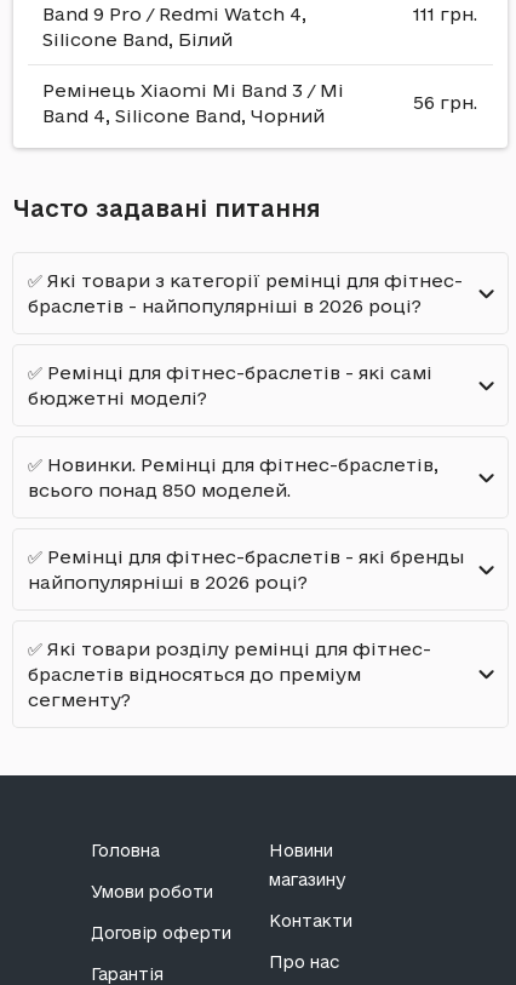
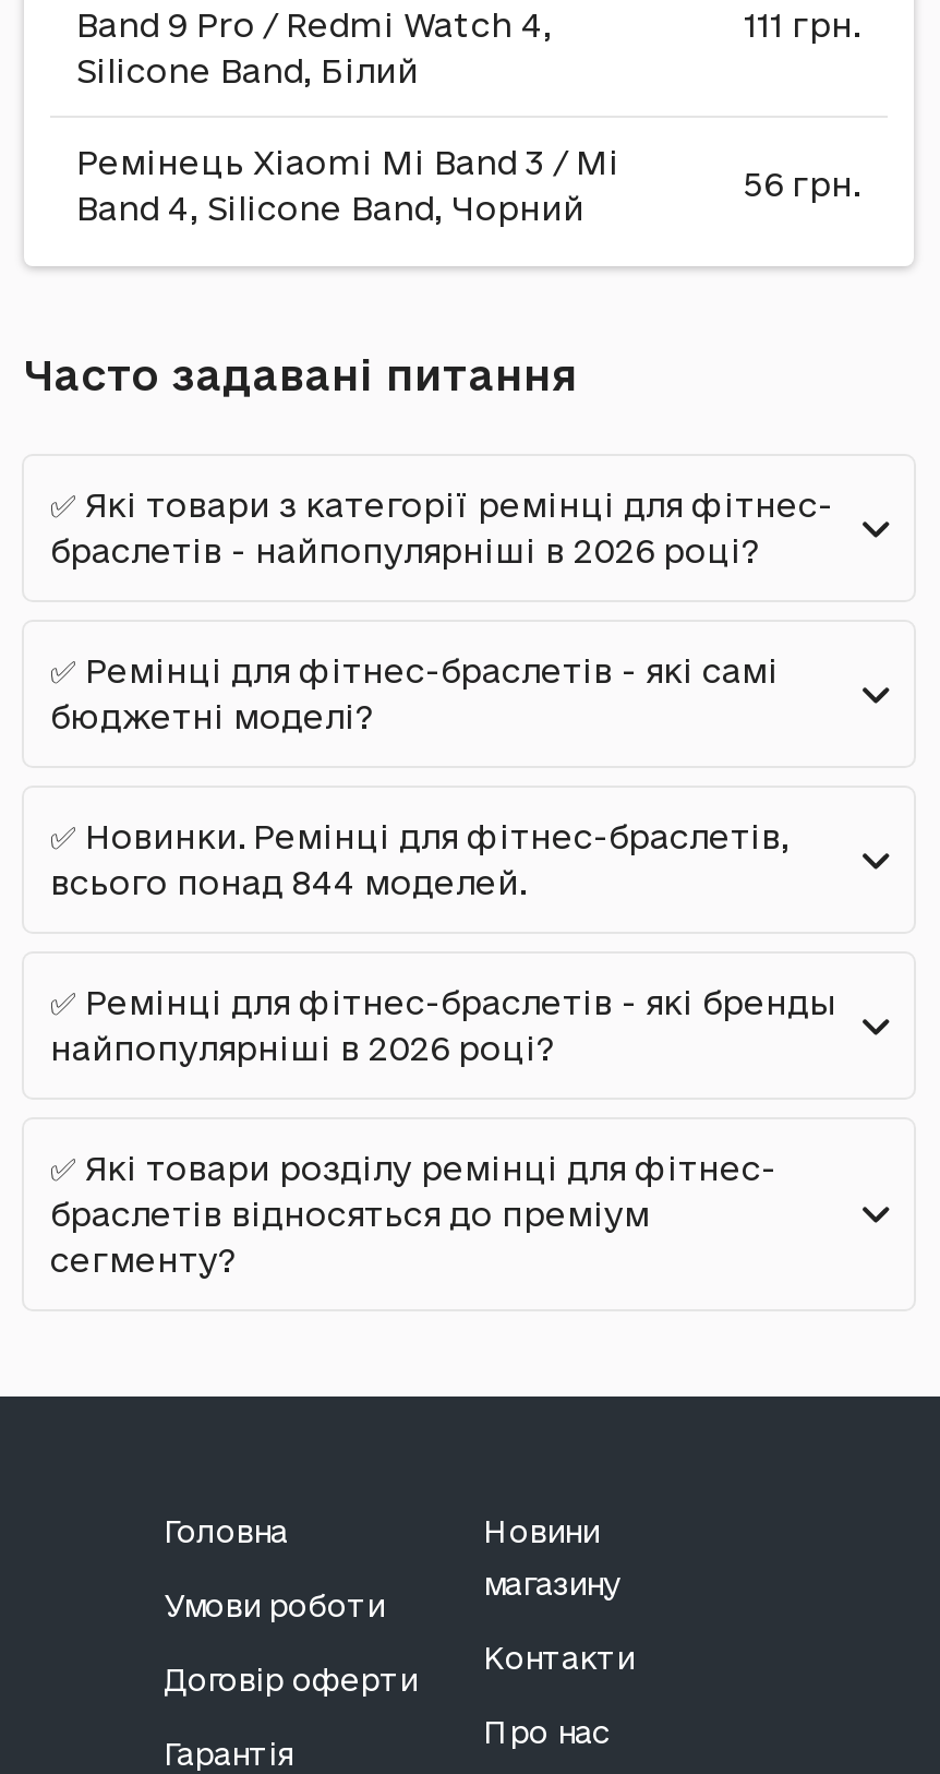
- всього понад 850 моделей.
+ всього понад 844 моделей.
